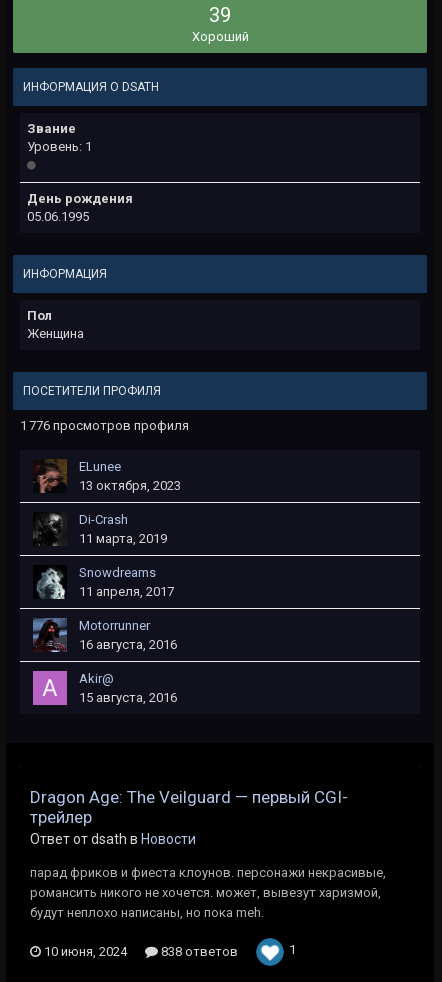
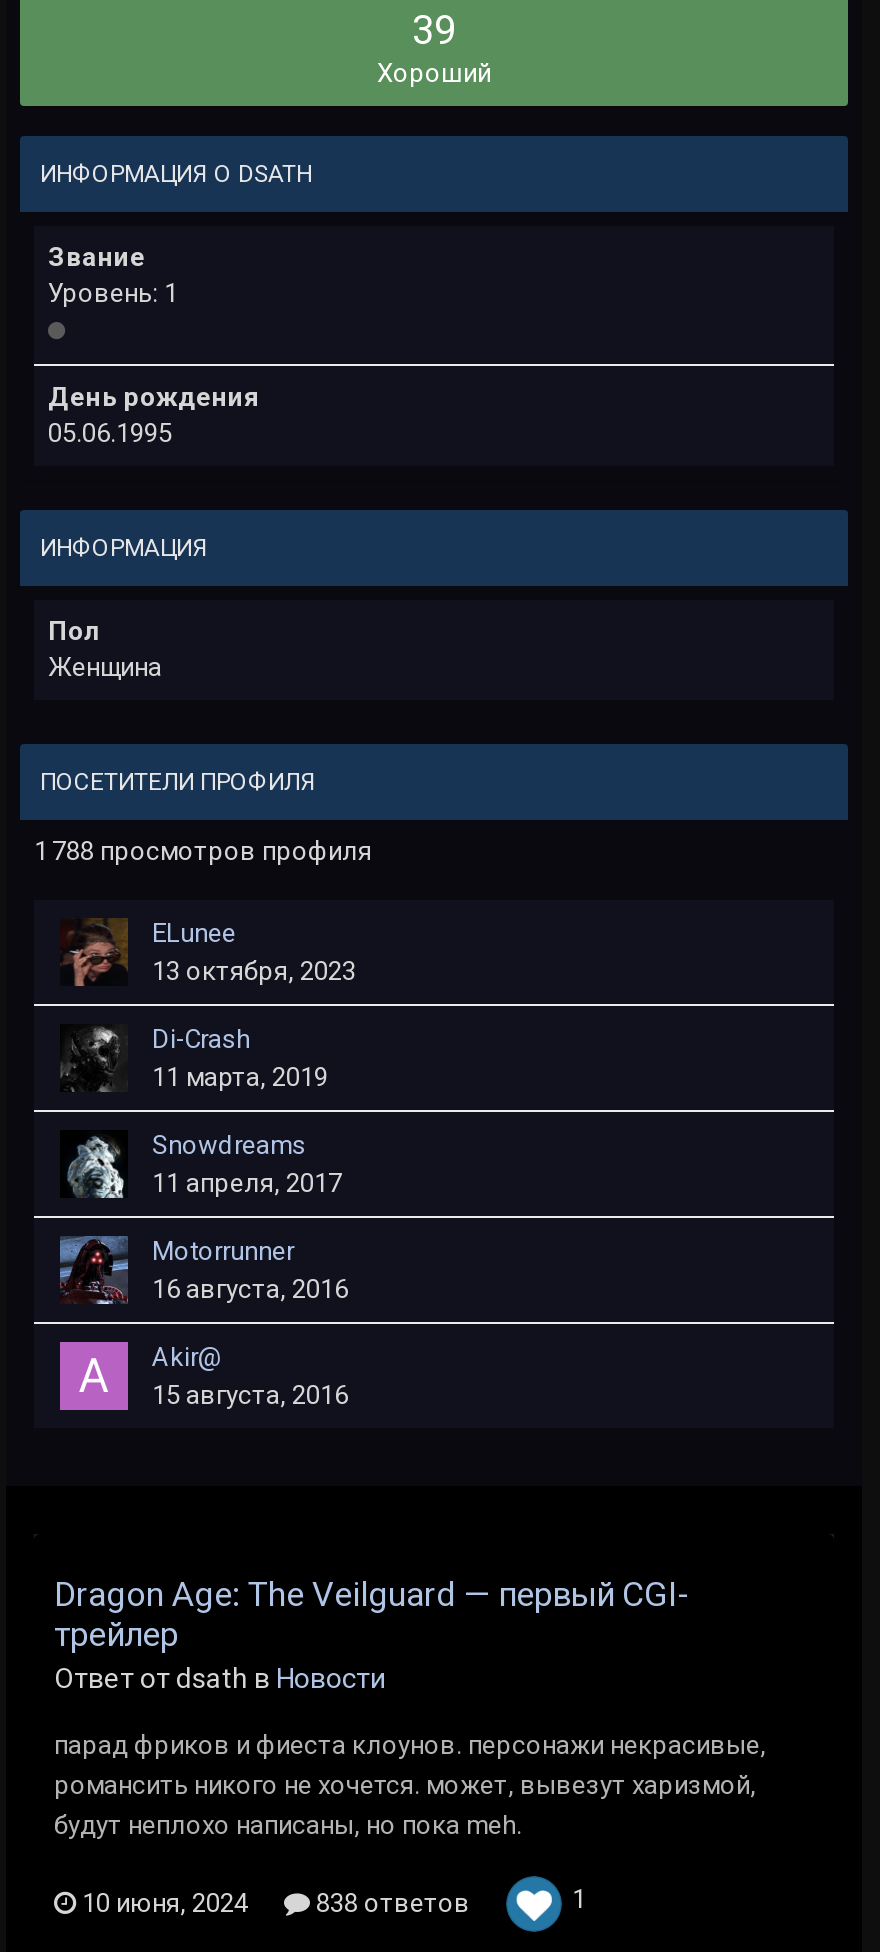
- 1 776 просмотров профиля
+ 1 788 просмотров профиля
